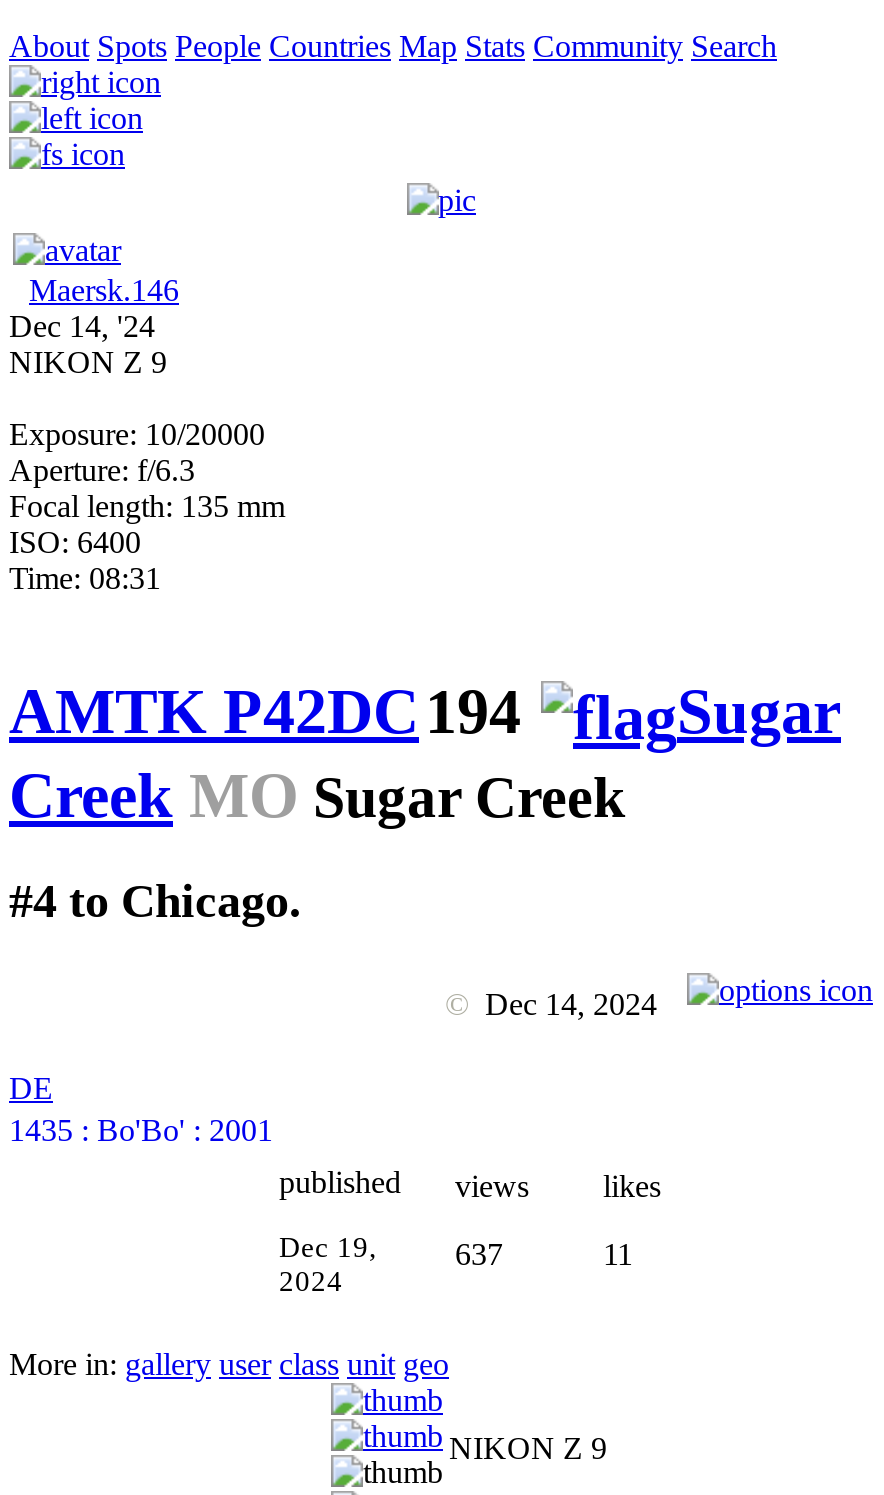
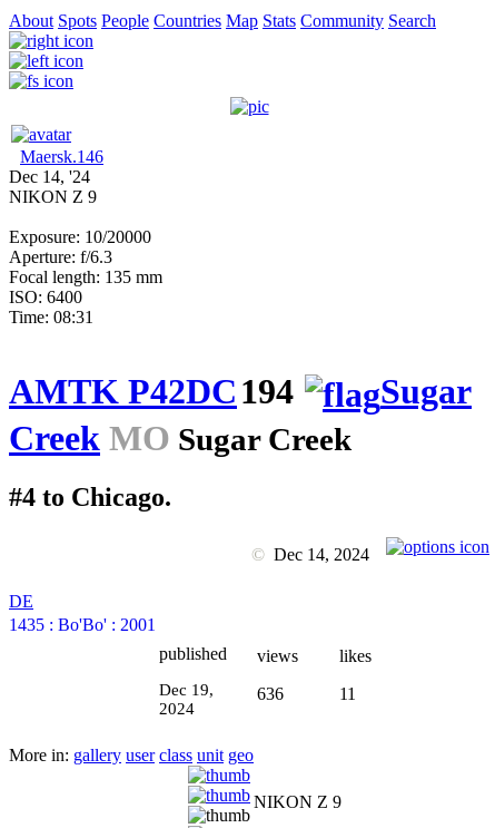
- 637
+ 636
